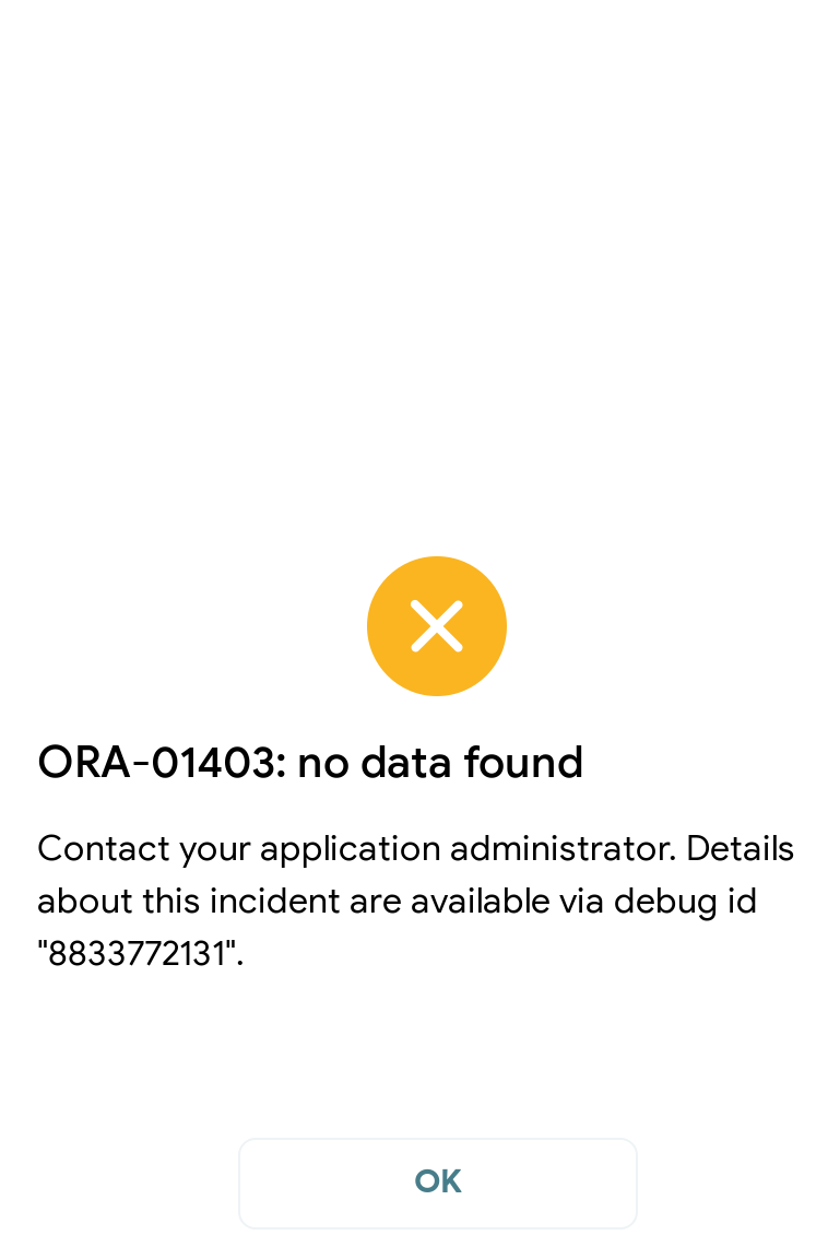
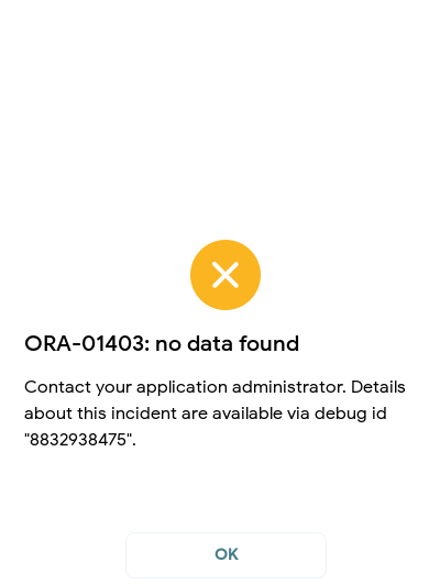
- "8833772131".
+ "8832938475".
